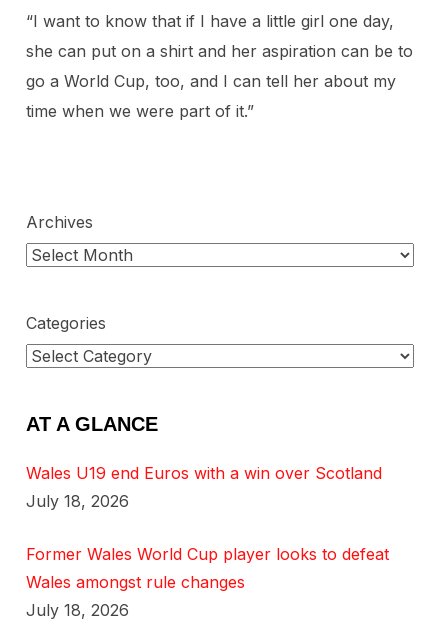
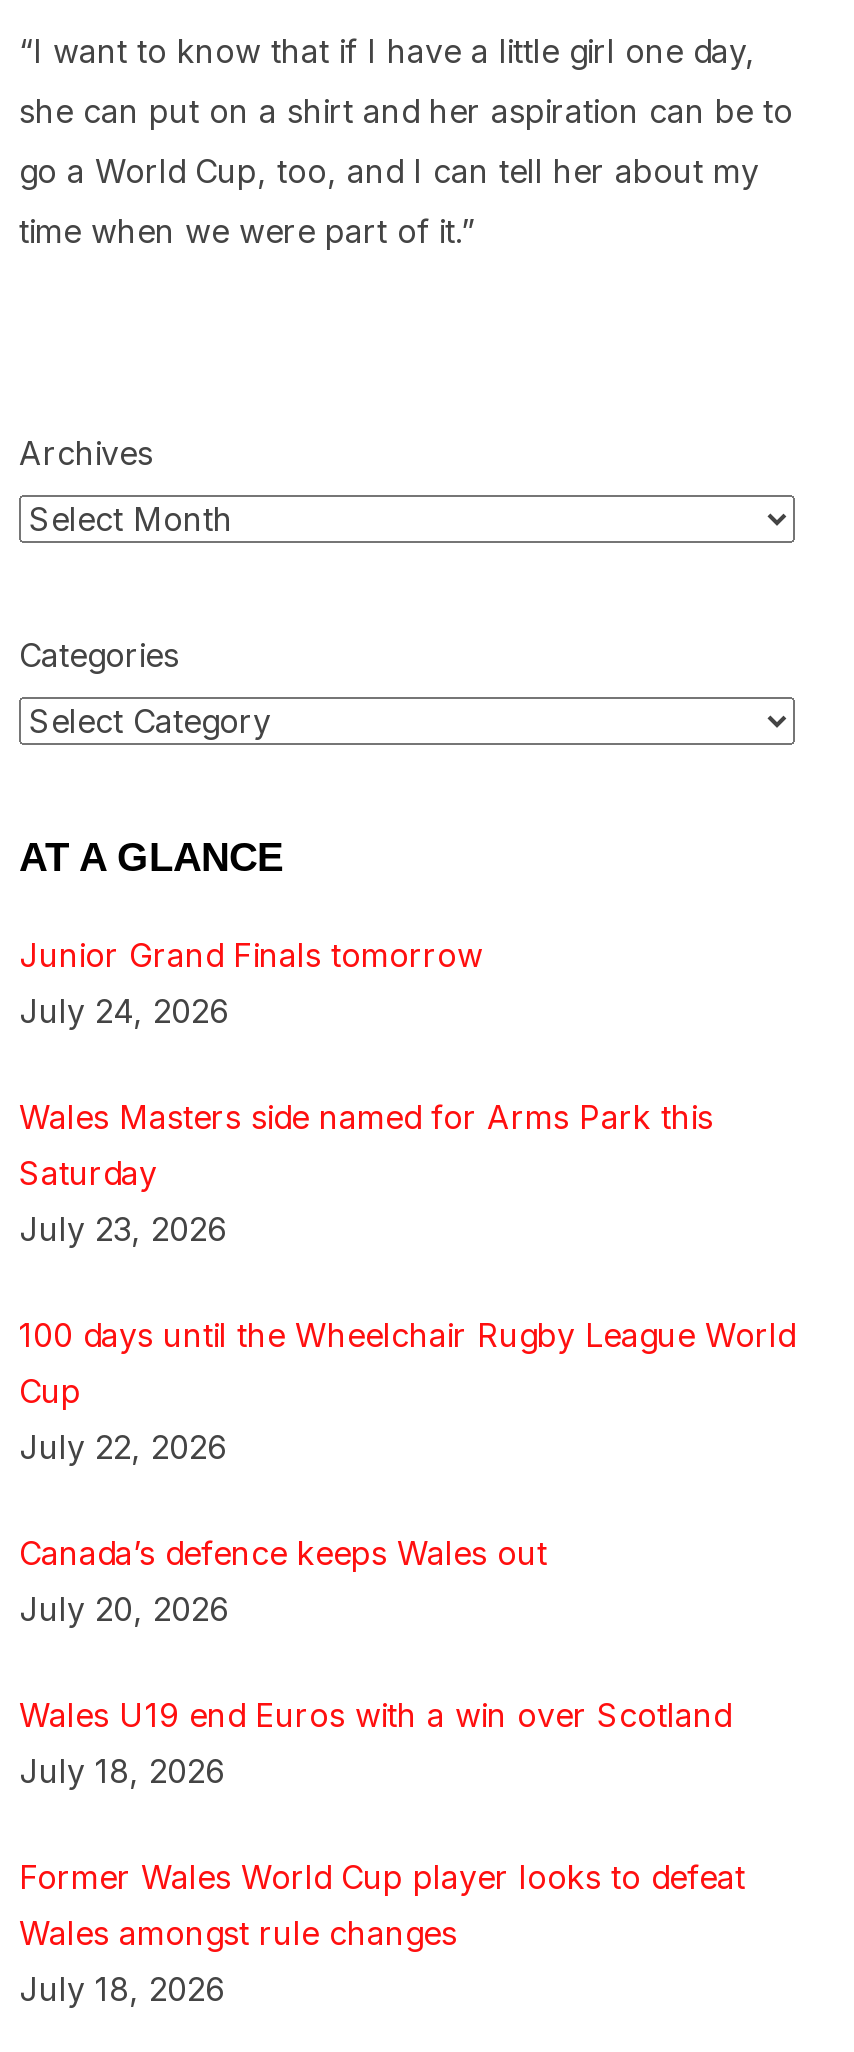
+ Junior Grand Finals tomorrow
+ July 24, 2026
+ Wales Masters side named for Arms Park this
+ Saturday
+ July 23, 2026
+ 100 days until the Wheelchair Rugby League World
+ Cup
+ July 22, 2026
+ Canada’s defence keeps Wales out
+ July 20, 2026
